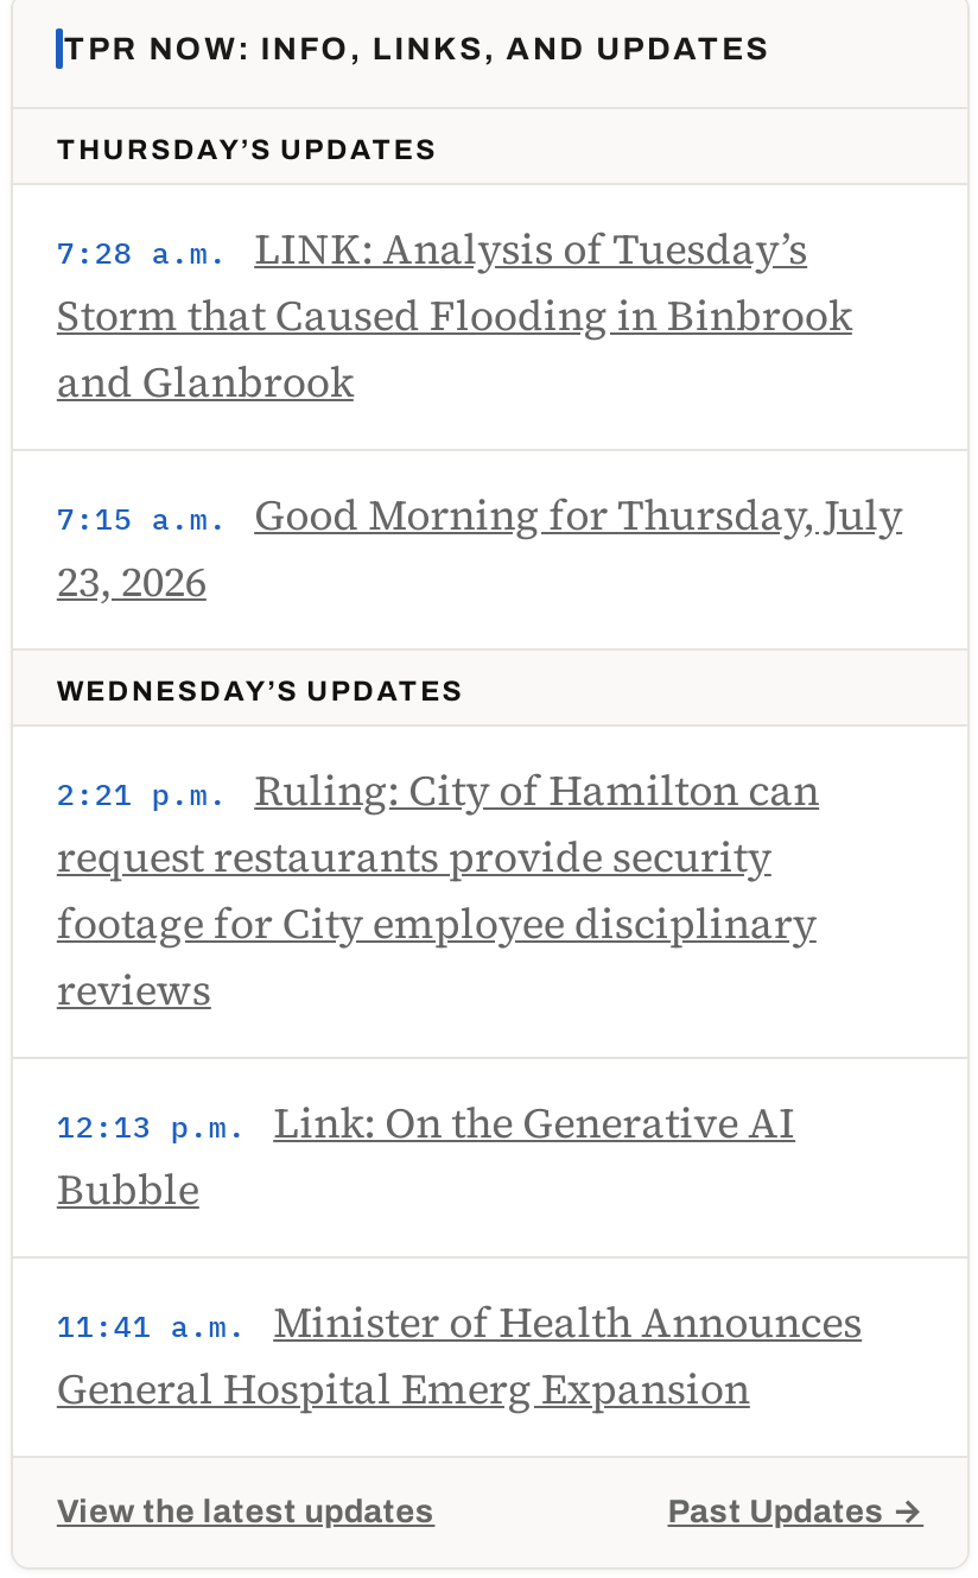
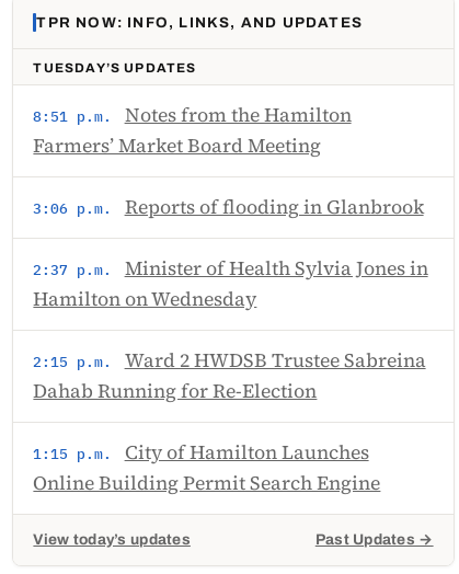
- THURSDAY’S UPDATES
- 7:28 a.m.
- LINK: Analysis of Tuesday’s
- Storm that Caused Flooding in Binbrook
- and Glanbrook
- 7:15 a.m.
- Good Morning for Thursday, July
- 23, 2026
- WEDNESDAY’S UPDATES
- 2:21 p.m.
- Ruling: City of Hamilton can
- request restaurants provide security
- footage for City employee disciplinary
- reviews
- 12:13 p.m.
- Link: On the Generative AI
- Bubble
- 11:41 a.m.
- Minister of Health Announces
- General Hospital Emerg Expansion
- View the latest updates
+ TUESDAY’S UPDATES
+ 8:51 p.m.
+ Notes from the Hamilton
+ Farmers’ Market Board Meeting
+ 3:06 p.m.
+ Reports of flooding in Glanbrook
+ 2:37 p.m.
+ Minister of Health Sylvia Jones in
+ Hamilton on Wednesday
+ 2:15 p.m.
+ Ward 2 HWDSB Trustee Sabreina
+ Dahab Running for Re-Election
+ 1:15 p.m.
+ City of Hamilton Launches
+ Online Building Permit Search Engine
+ View today’s updates
